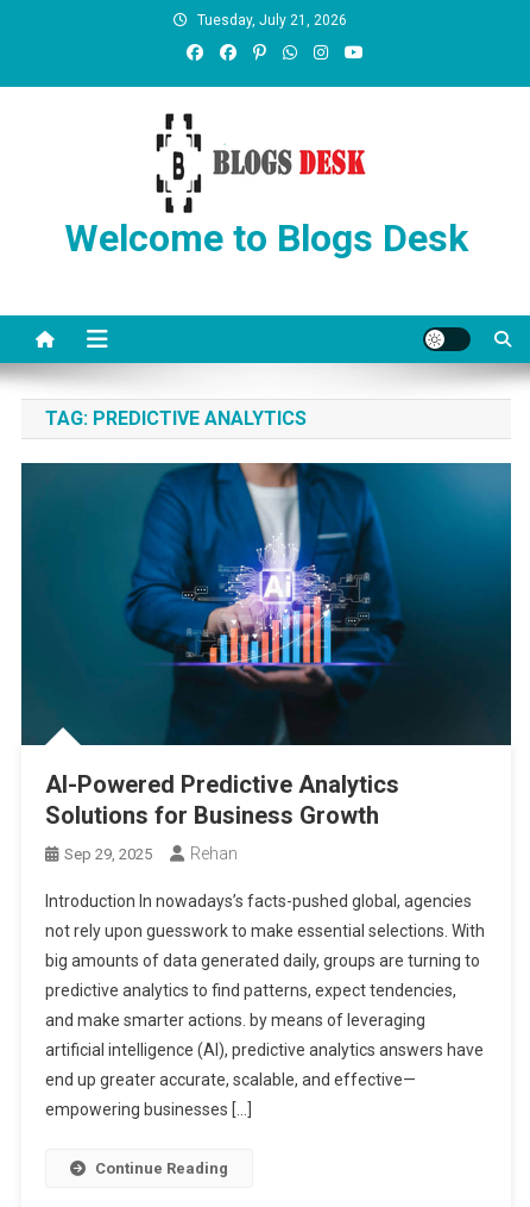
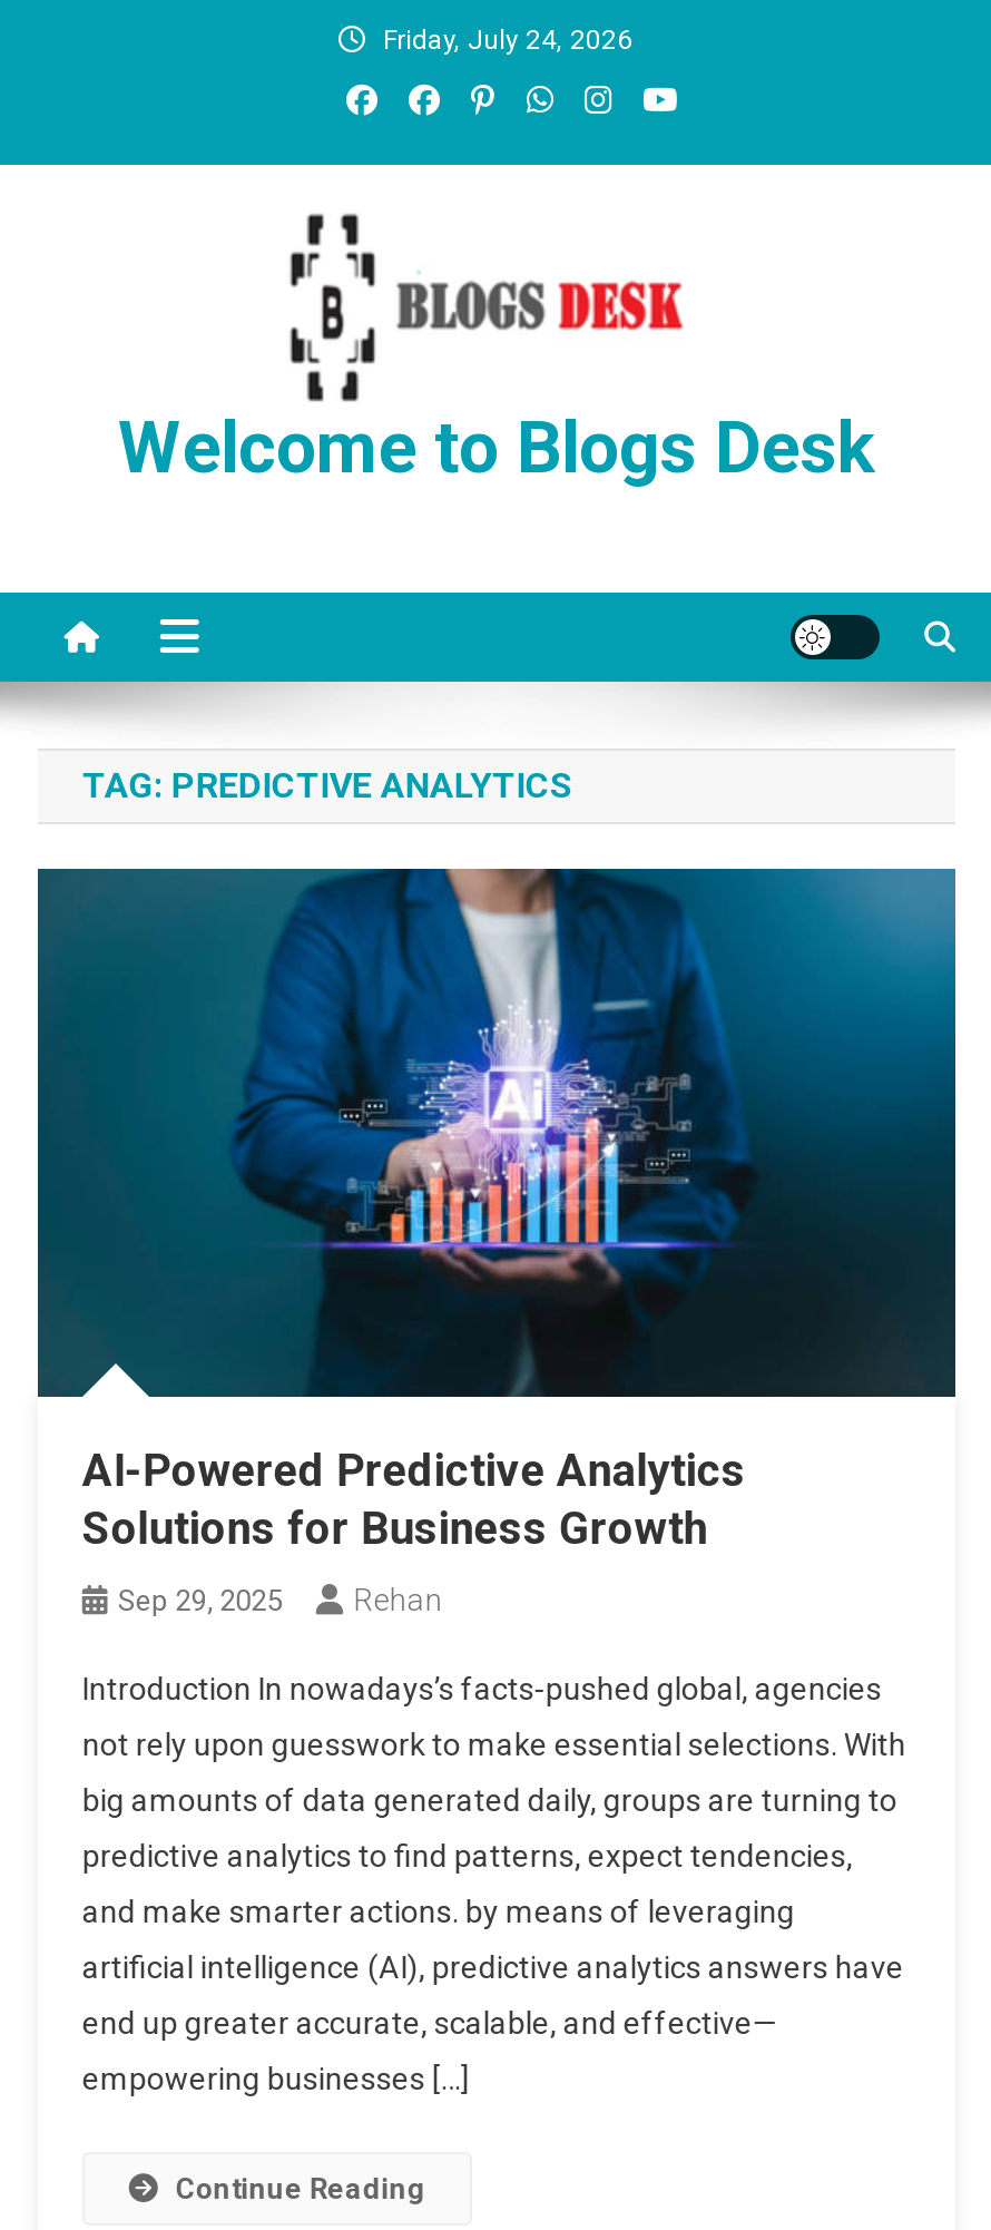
- Tuesday, July 21, 2026
+ Friday, July 24, 2026
